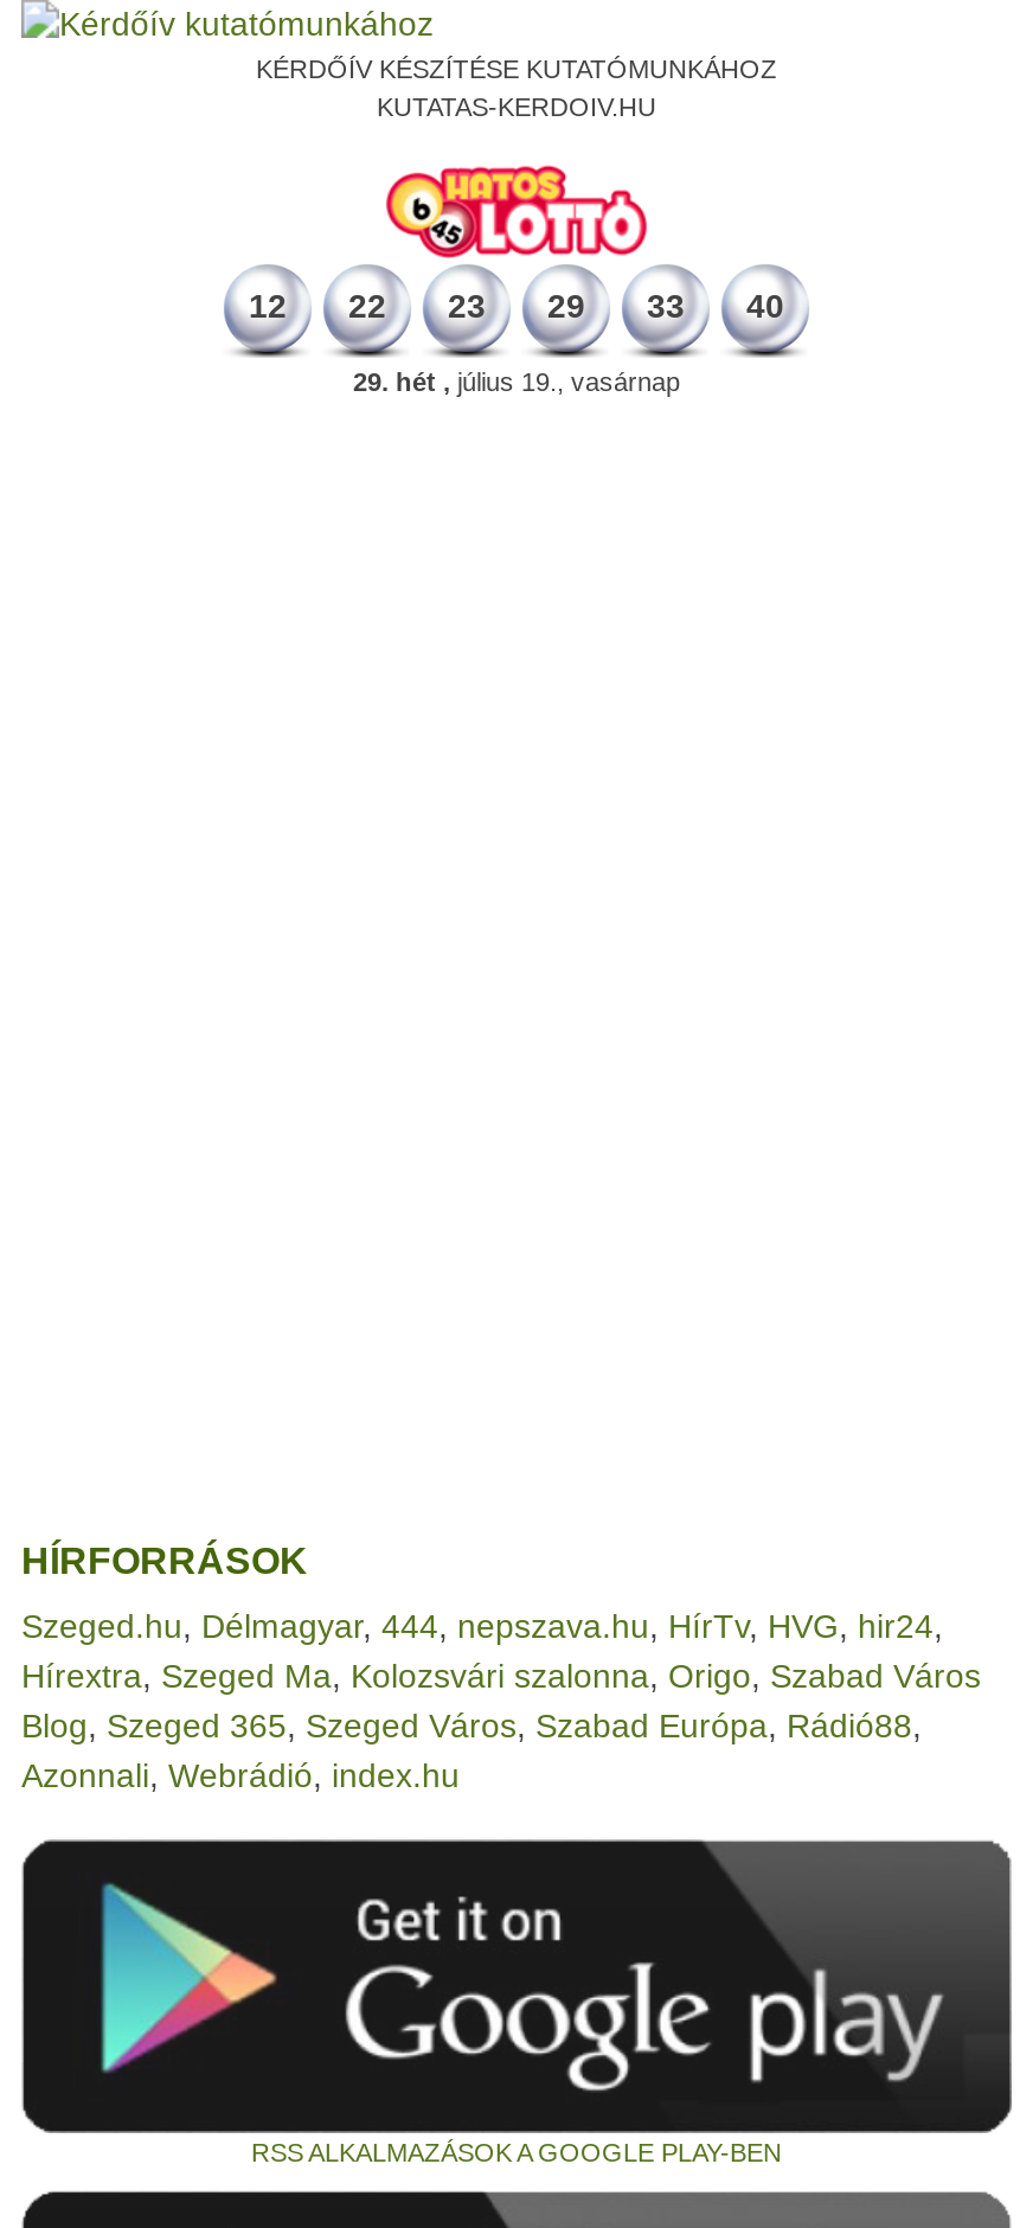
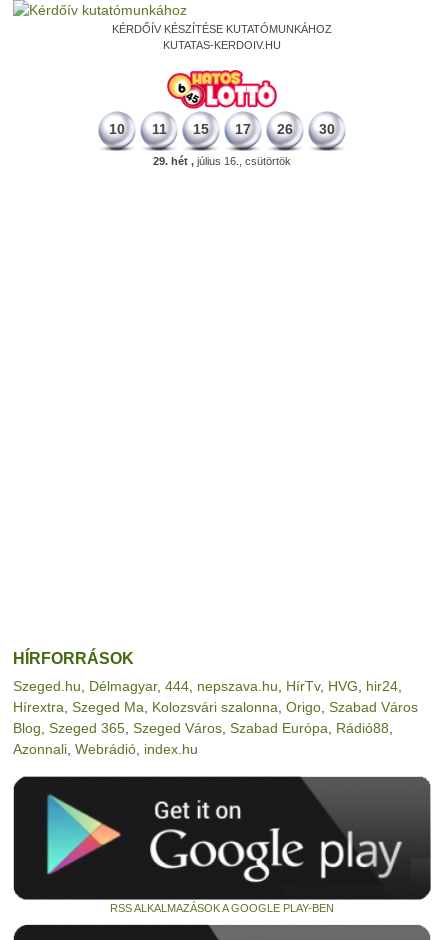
- 12
+ 10

- 22
+ 11

- 23
+ 15

- 29
+ 17

- 33
+ 26

- 40
+ 30

- 29. hét , július 19., vasárnap
+ 29. hét , július 16., csütörtök
